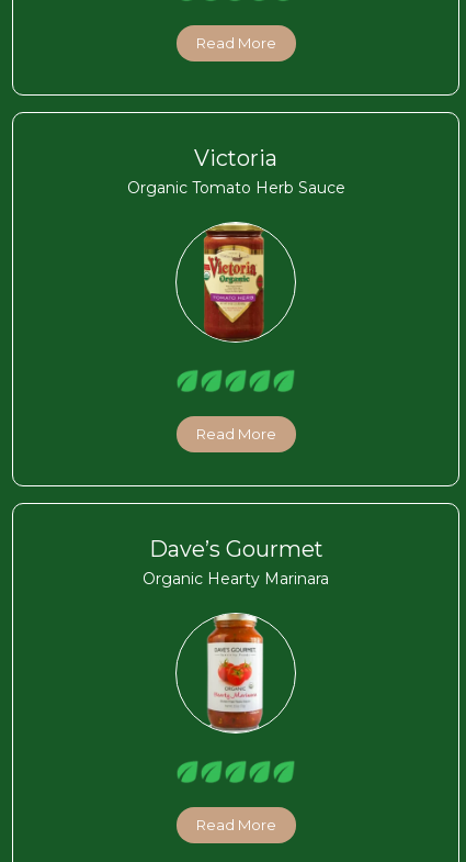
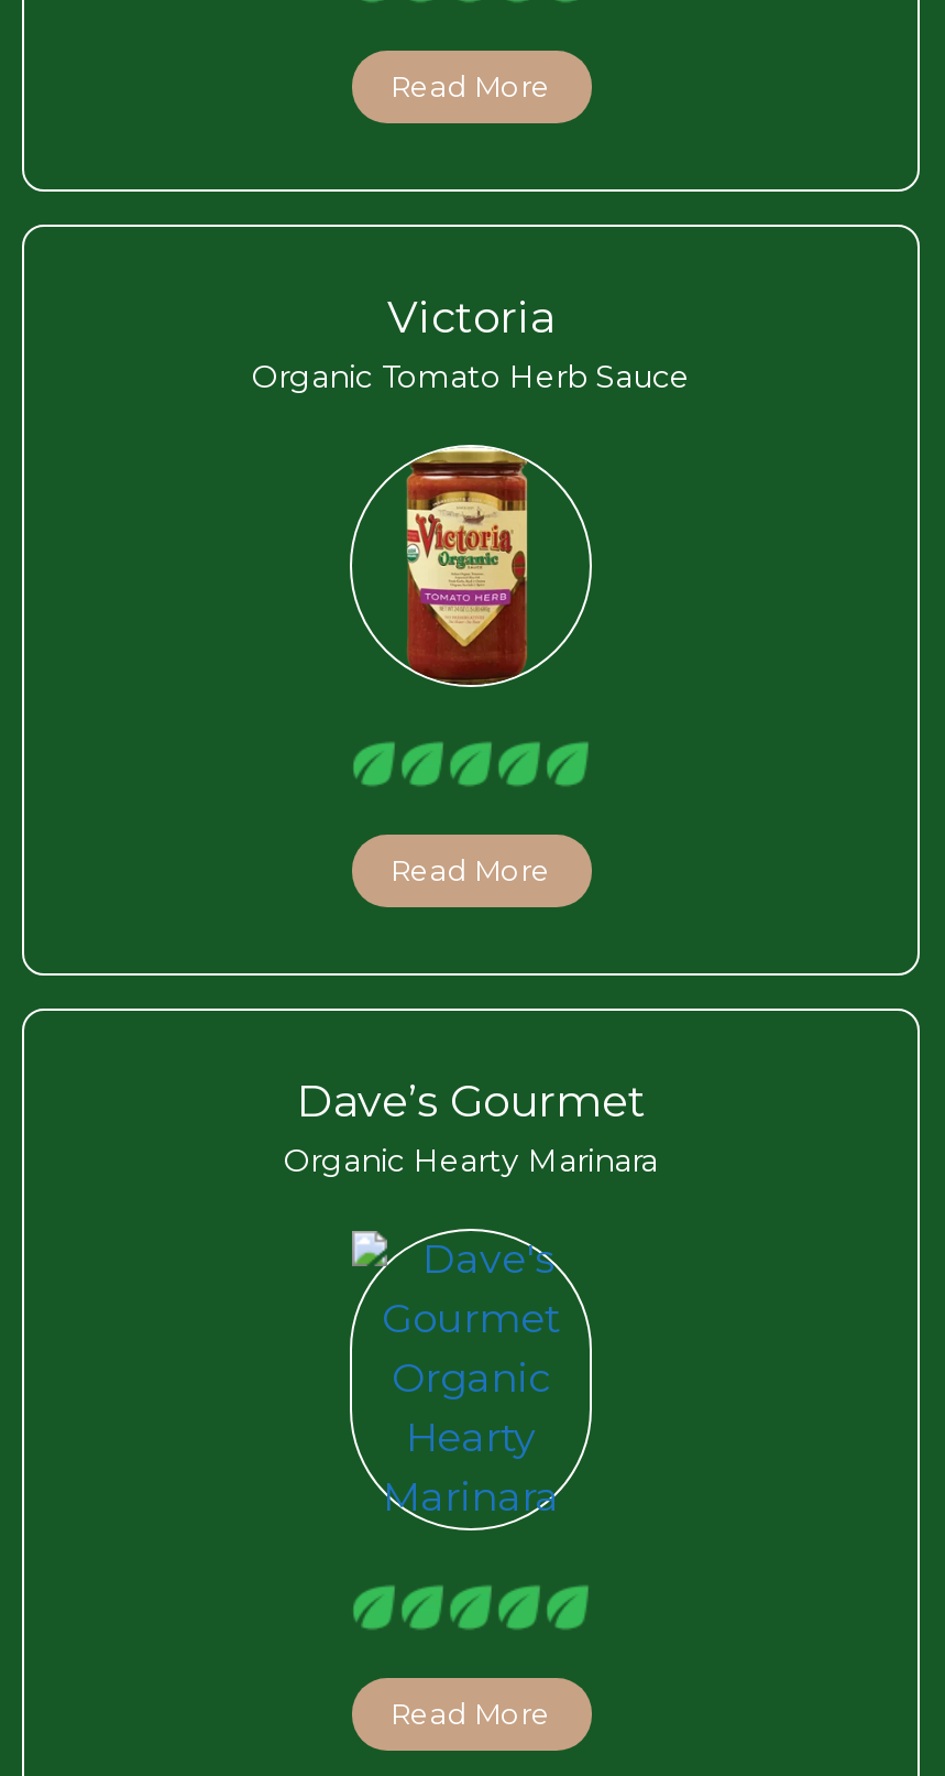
- [image]
+ [image]
